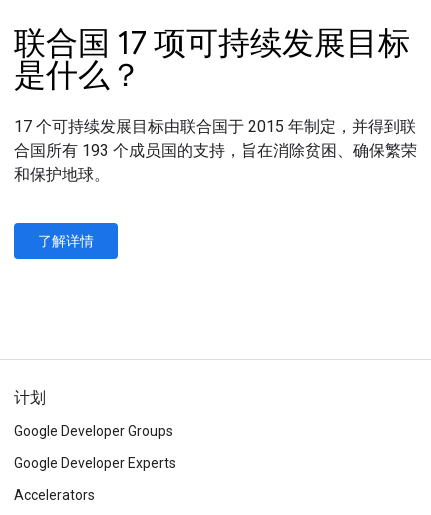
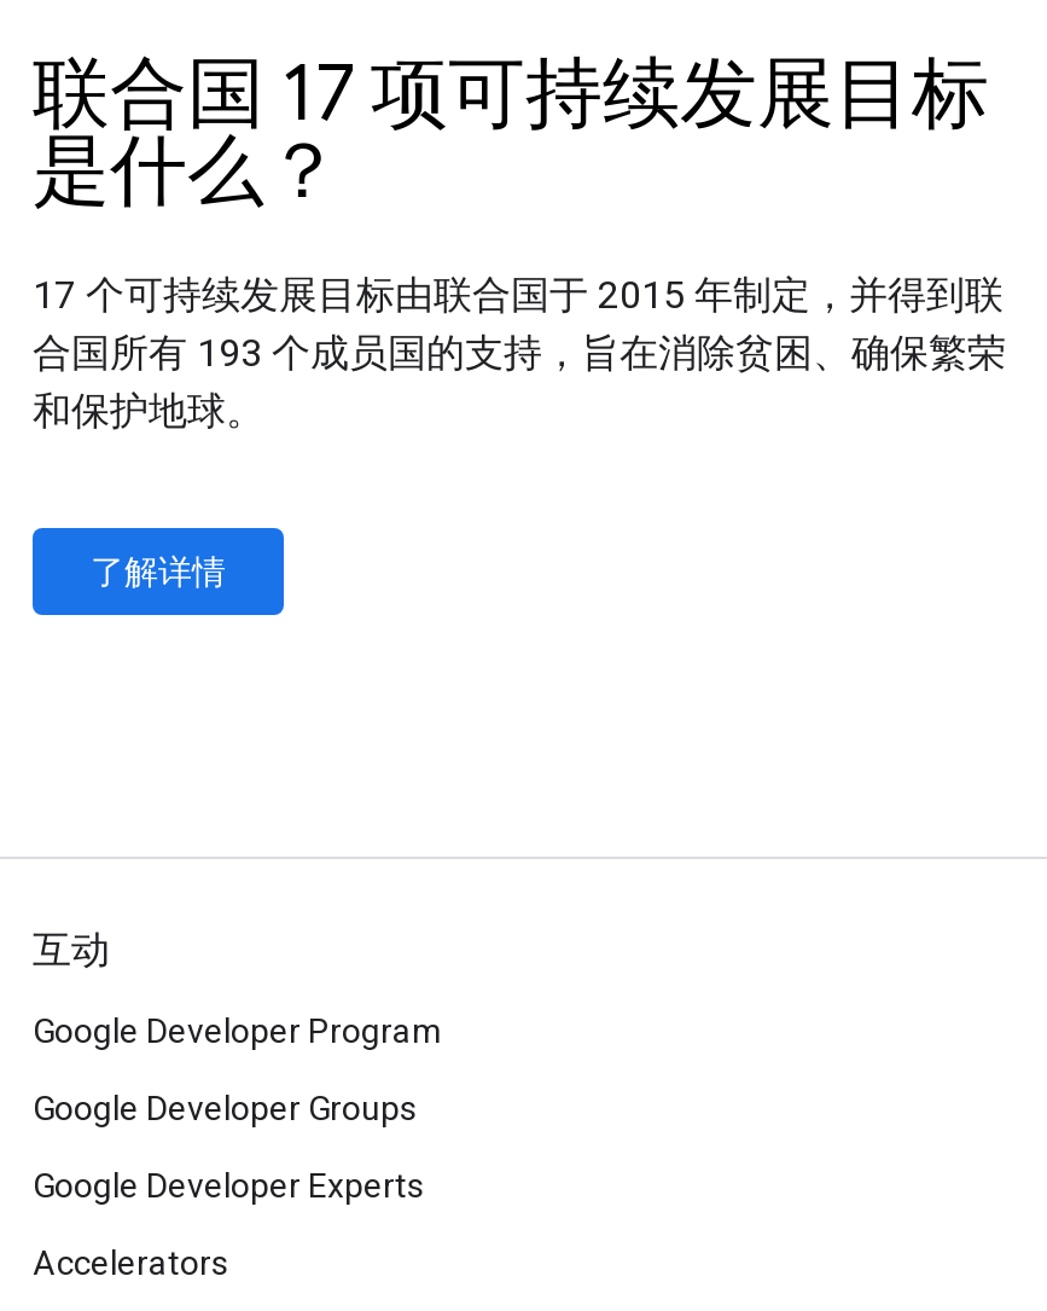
- 计划
+ 互动
+ Google Developer Program
